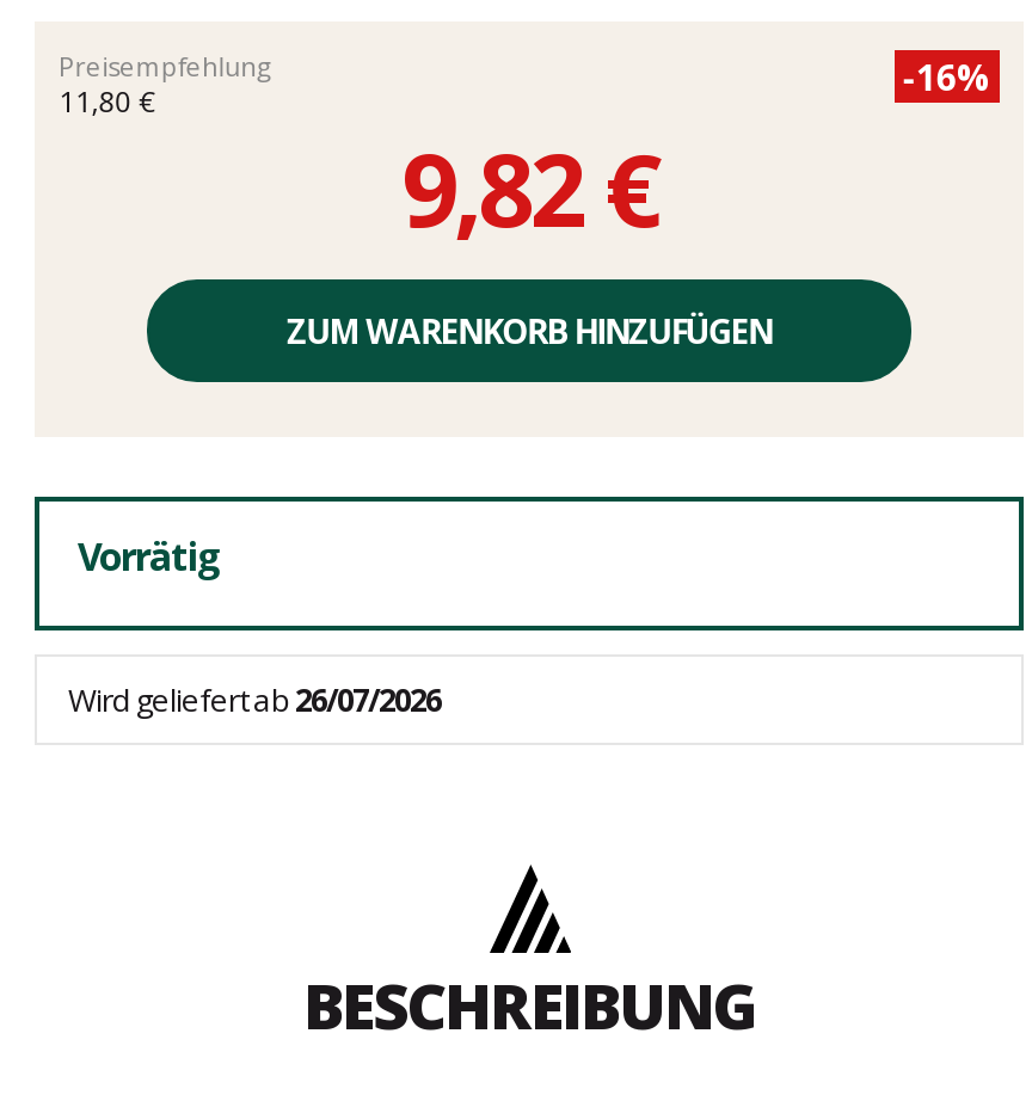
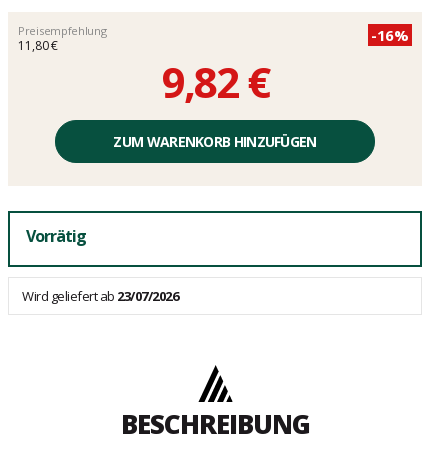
- Wird geliefert ab 26/07/2026
+ Wird geliefert ab 23/07/2026
